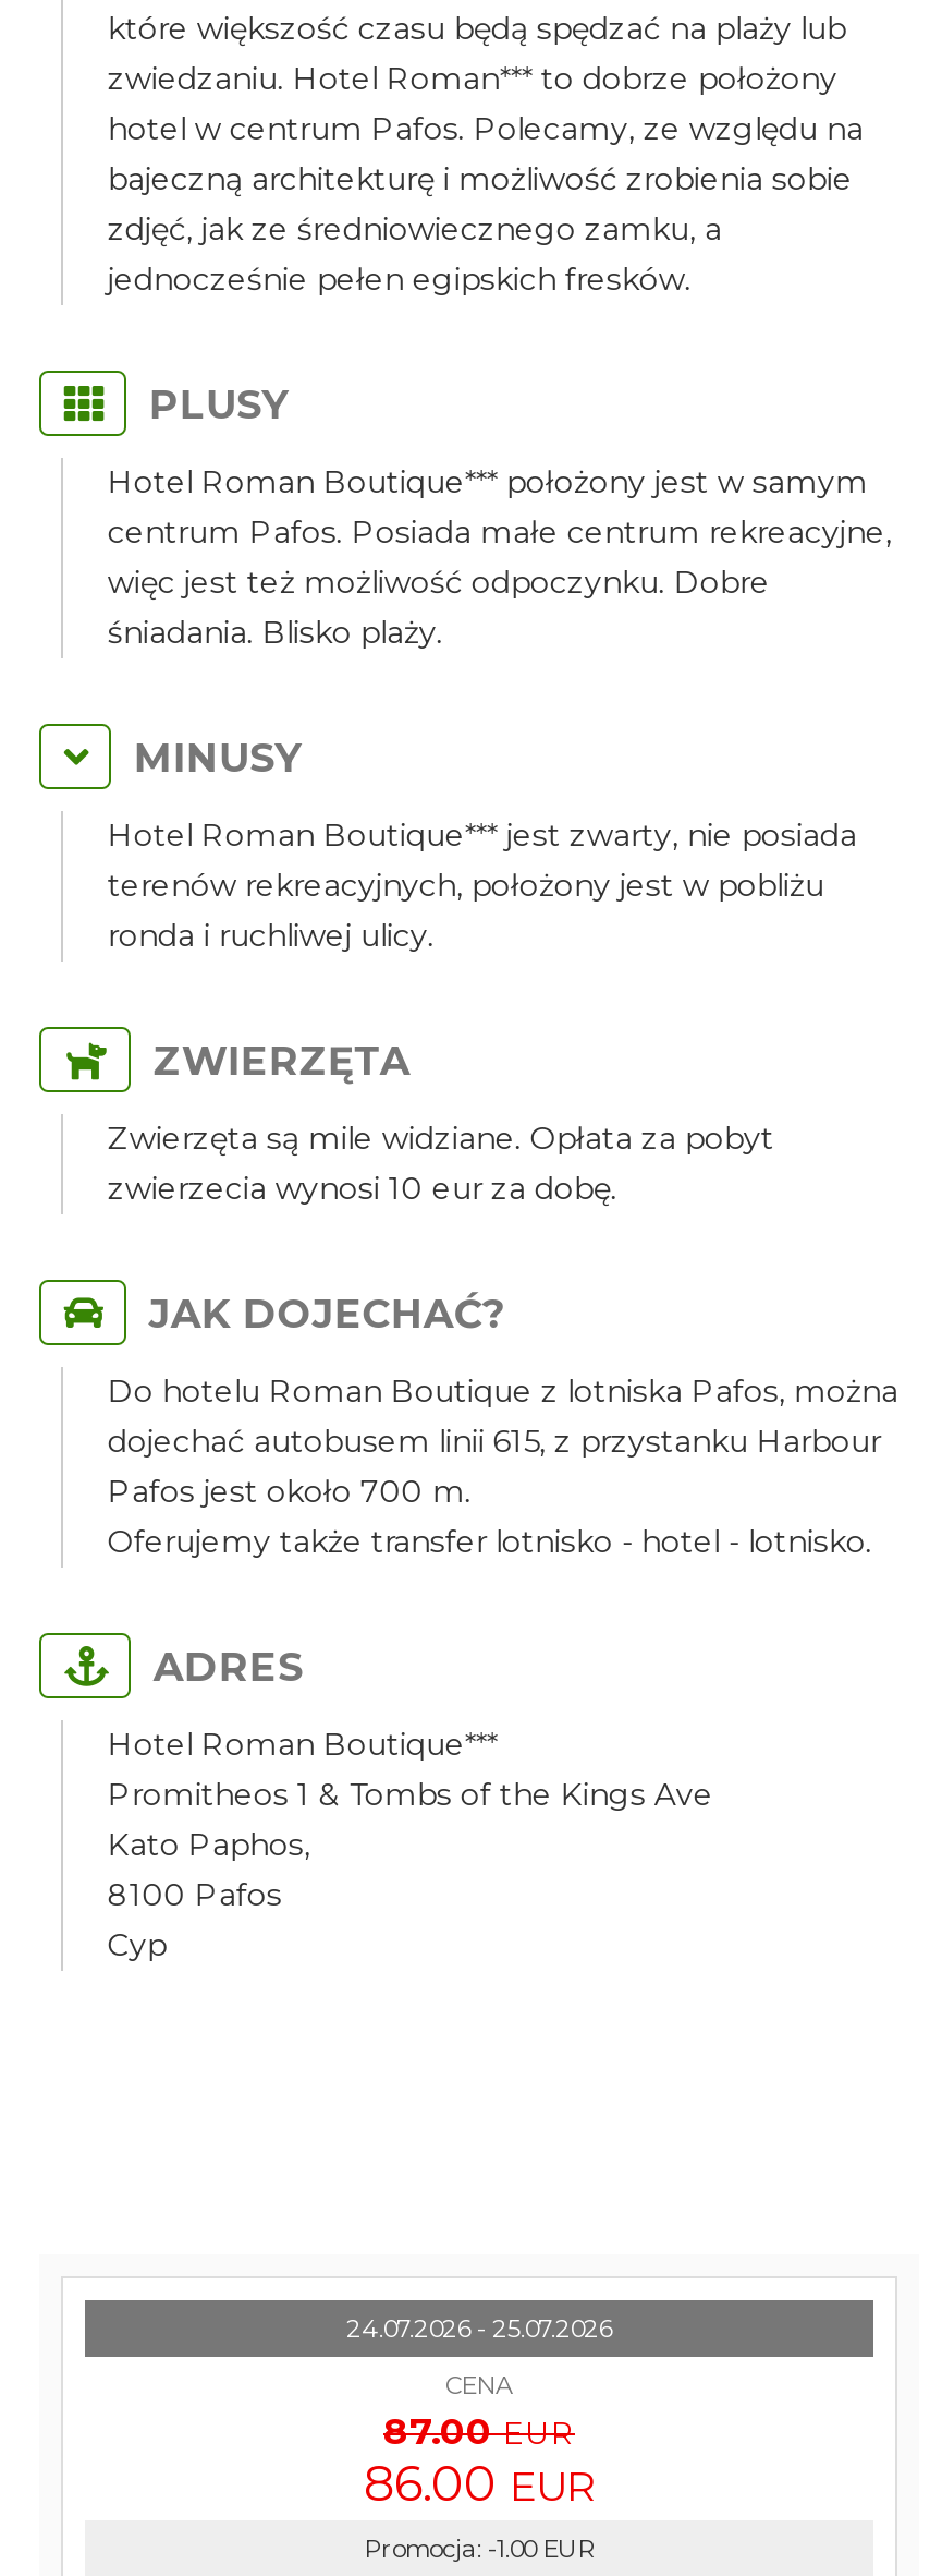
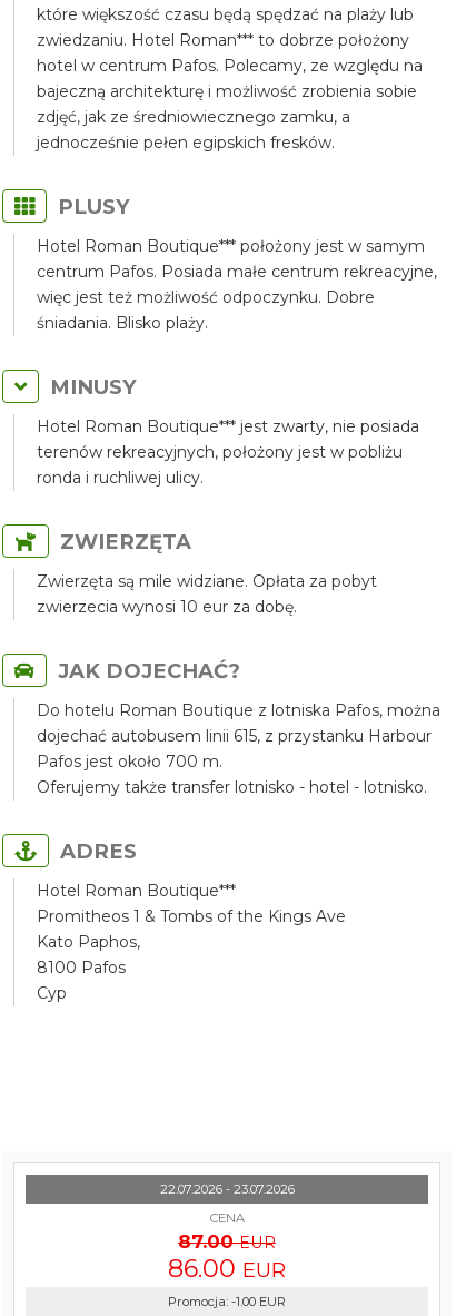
- 24.07.2026 - 25.07.2026
+ 22.07.2026 - 23.07.2026
